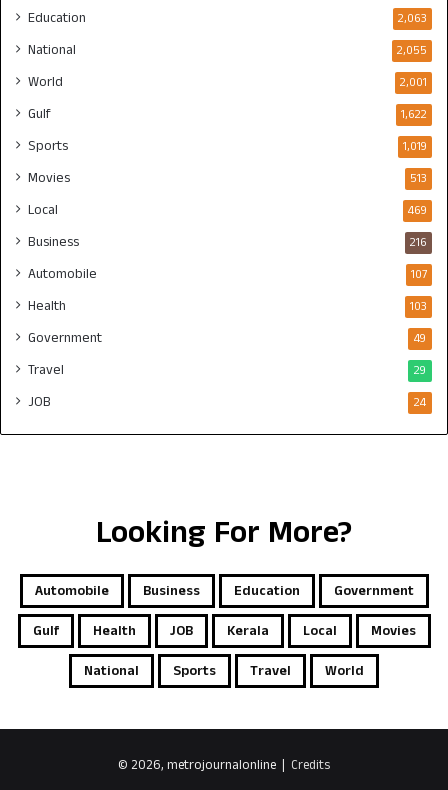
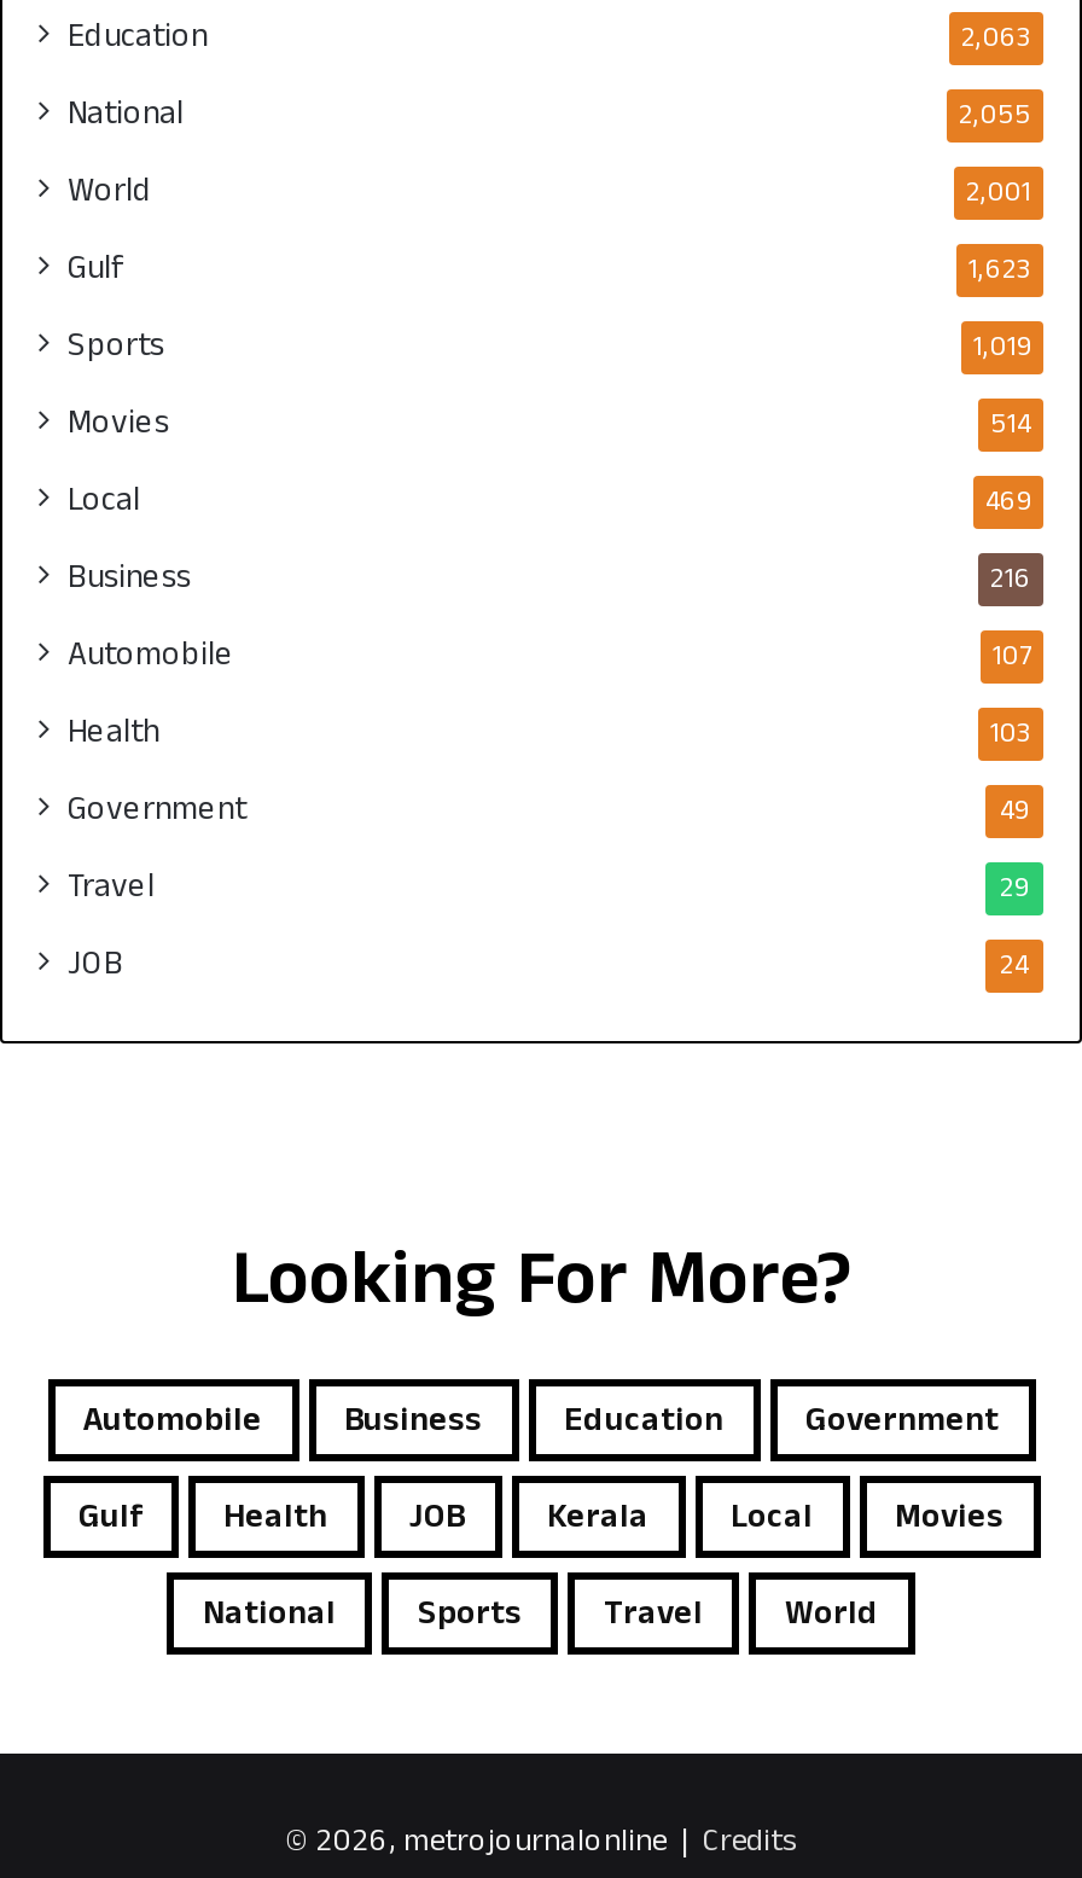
- 1,622
+ 1,623

- 513
+ 514
